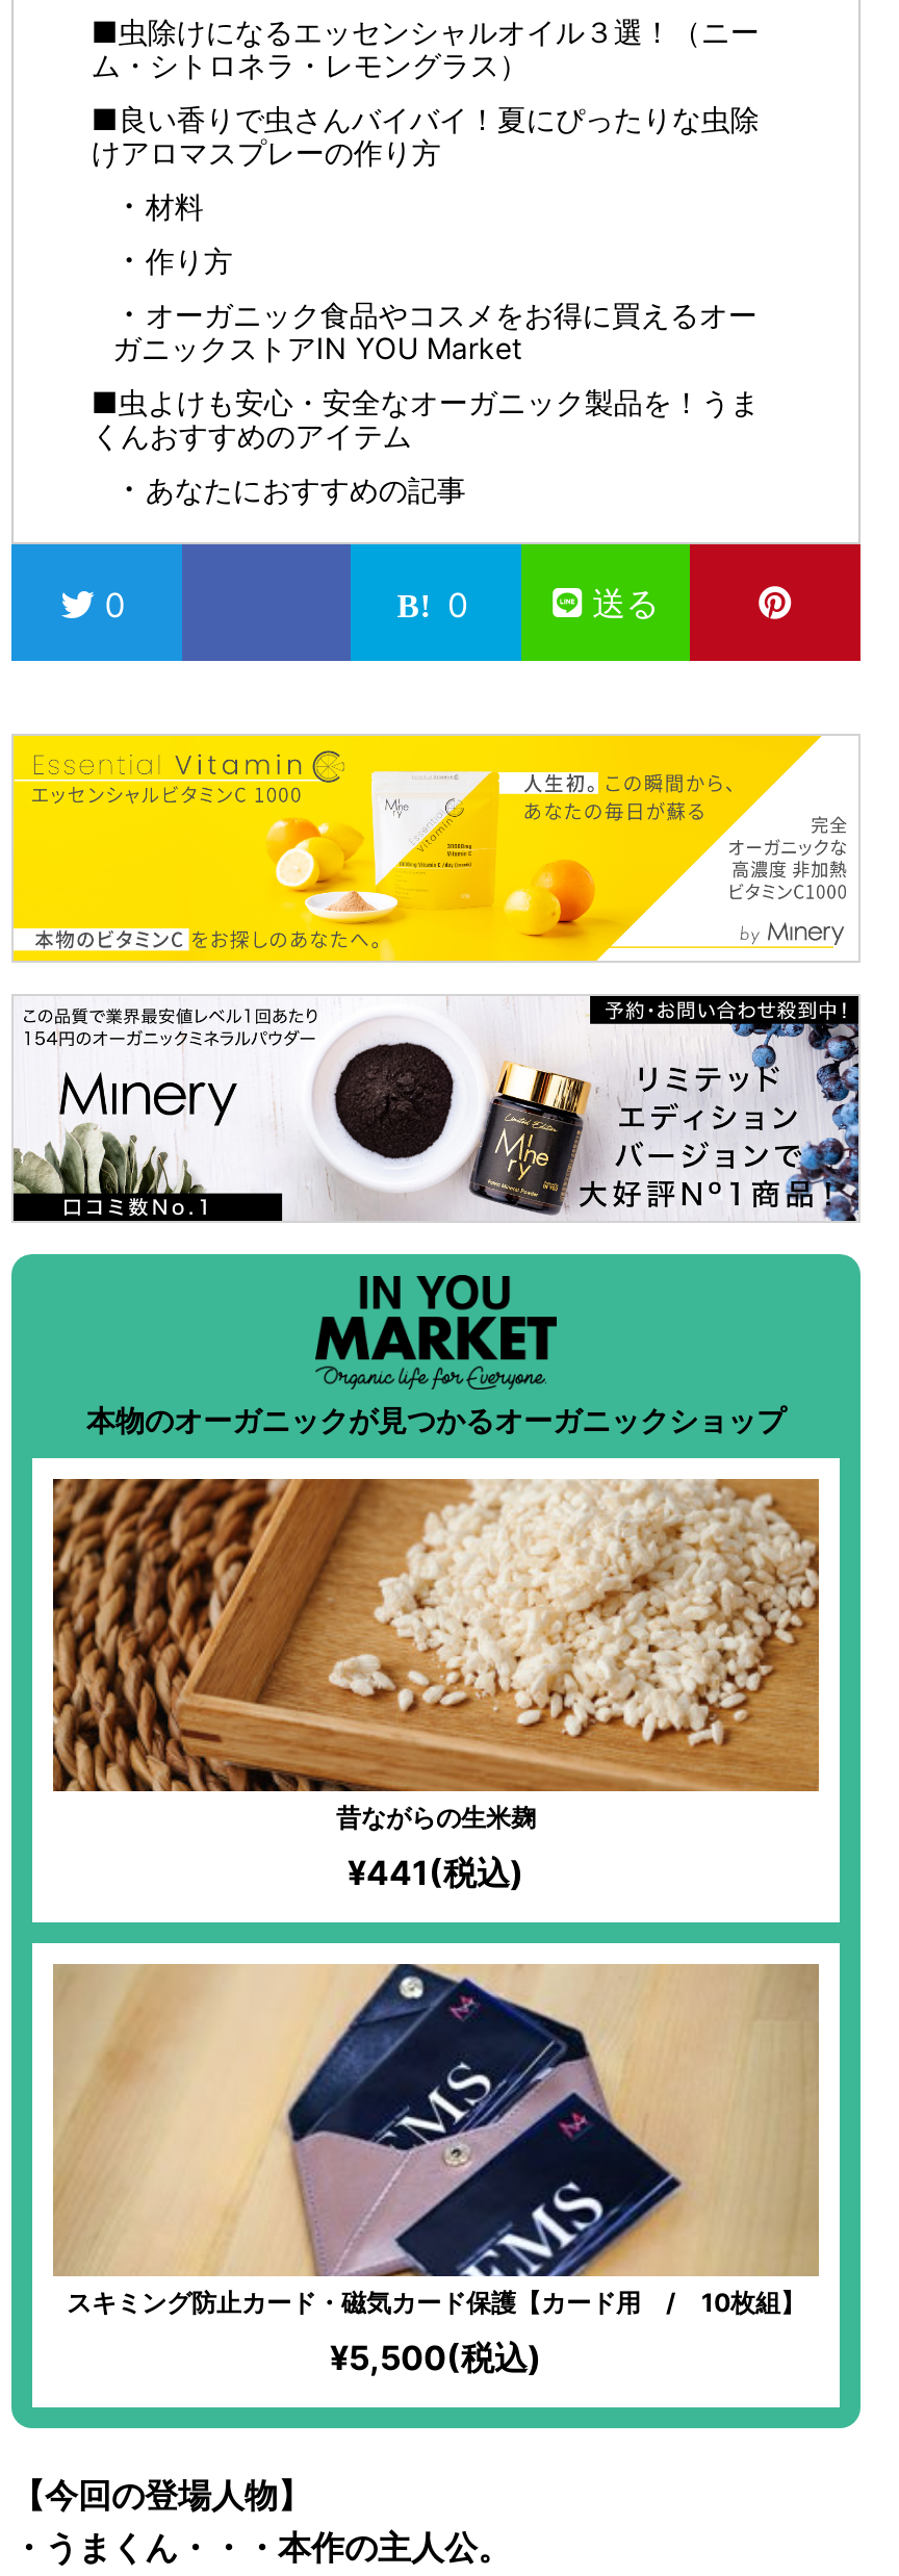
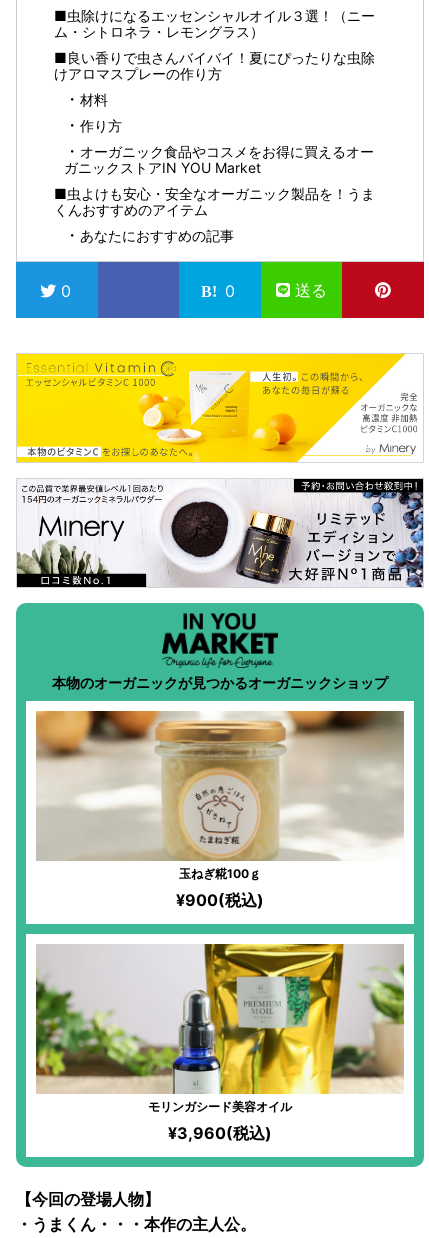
- [image]
- 昔ながらの生米麹
- ¥441(税込)
+ [image]
+ 玉ねぎ糀100ｇ
+ ¥900(税込)

- [image]
- スキミング防止カード・磁気カード保護【カード用 / 10枚組】
- ¥5,500(税込)
+ [image]
+ モリンガシード美容オイル
+ ¥3,960(税込)
